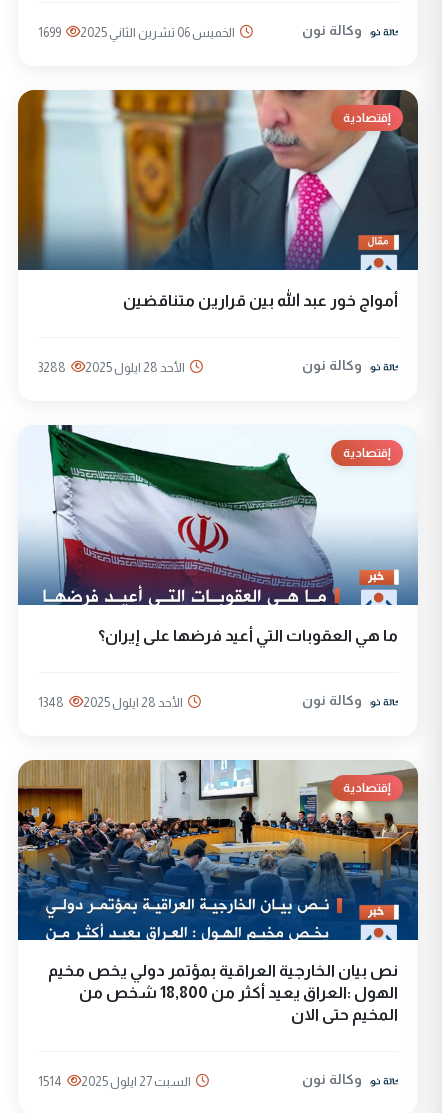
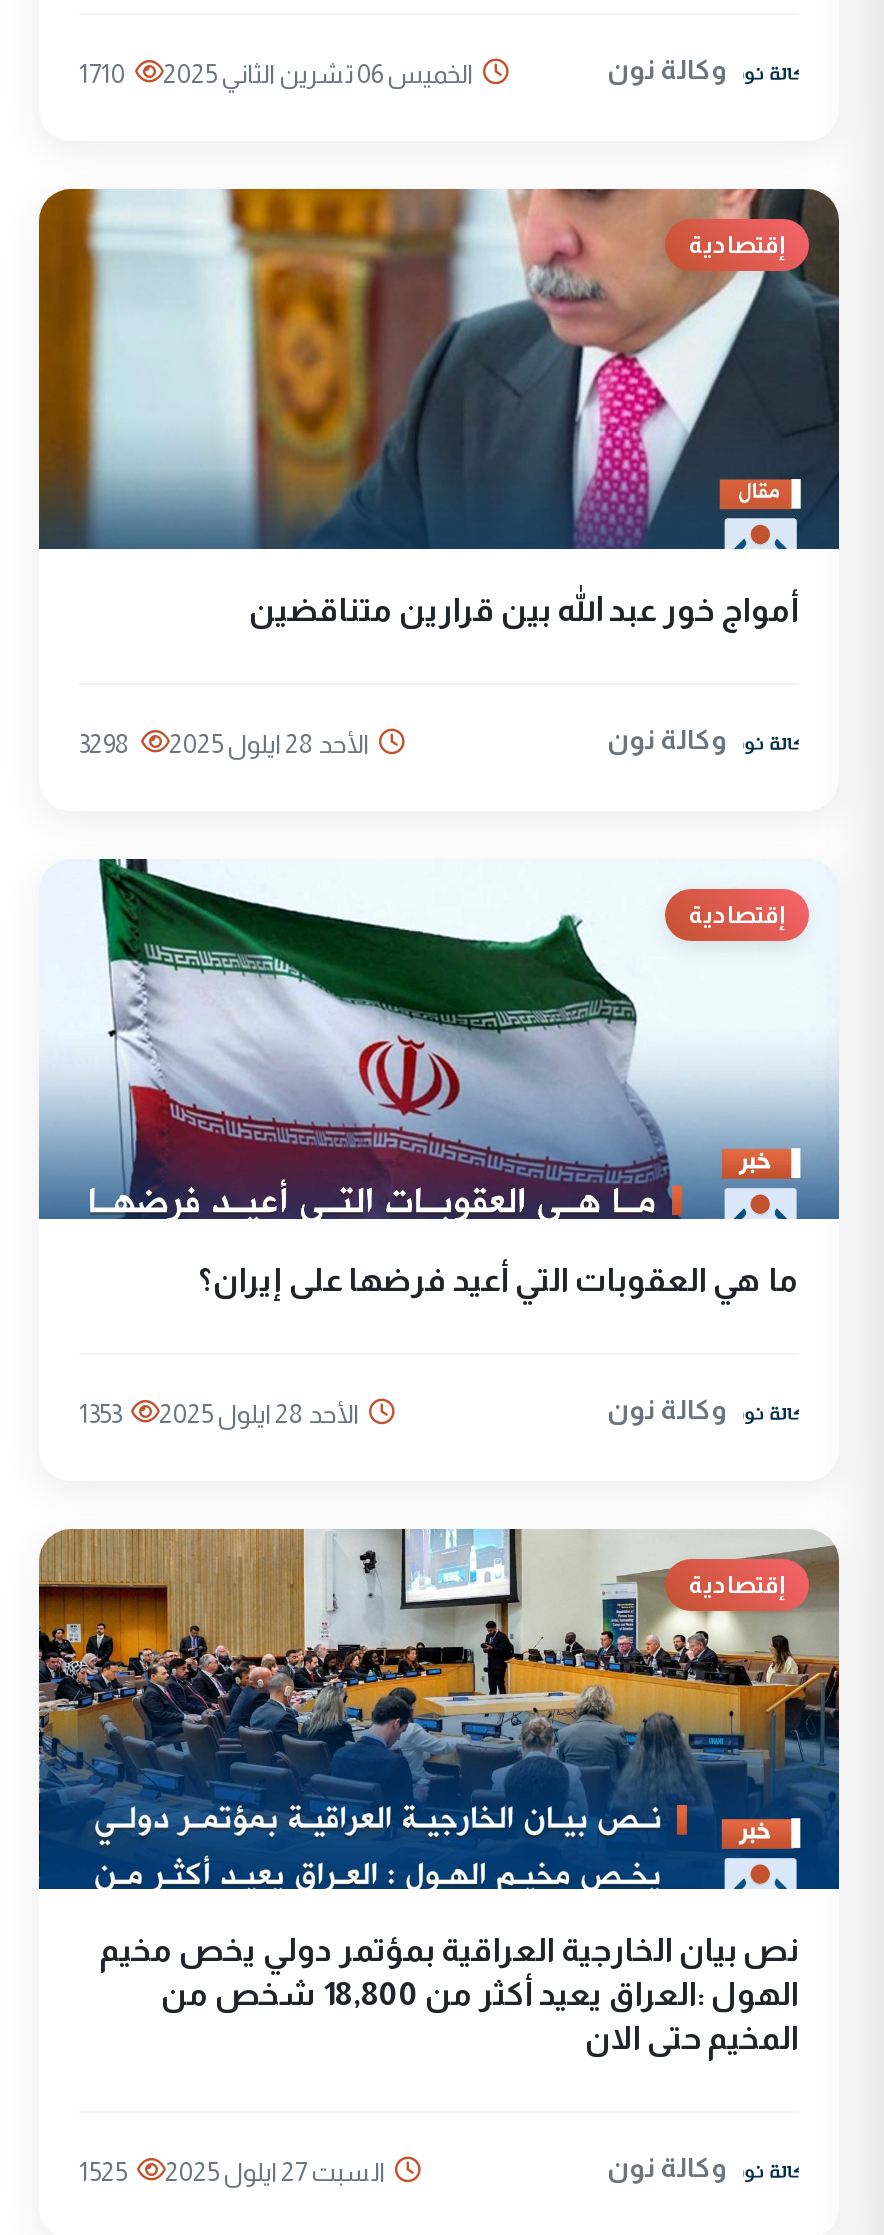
- 1699
+ 1710

- 3288
+ 3298

- 1348
+ 1353

- 1514
+ 1525
